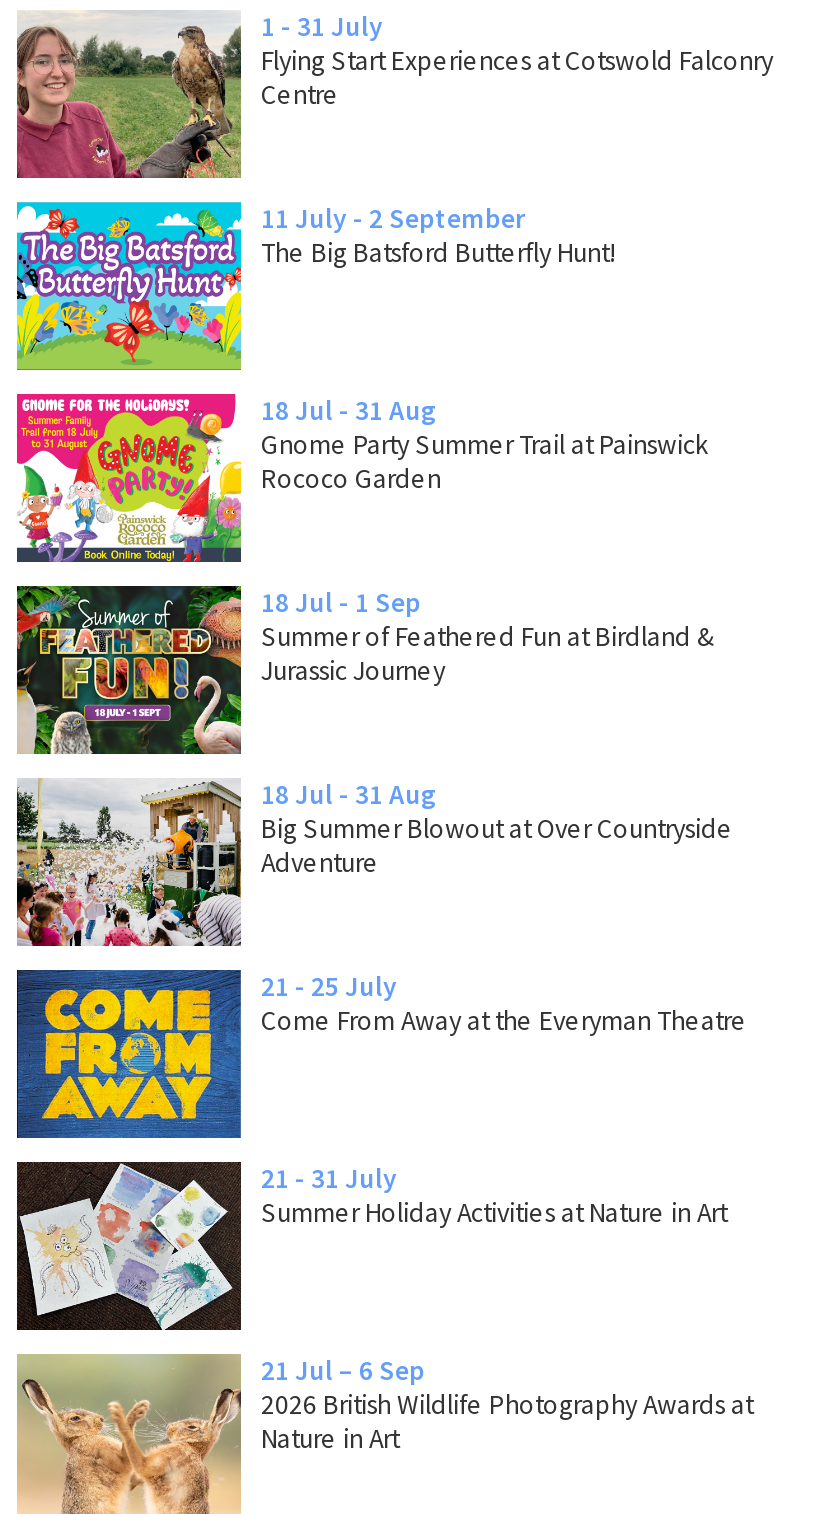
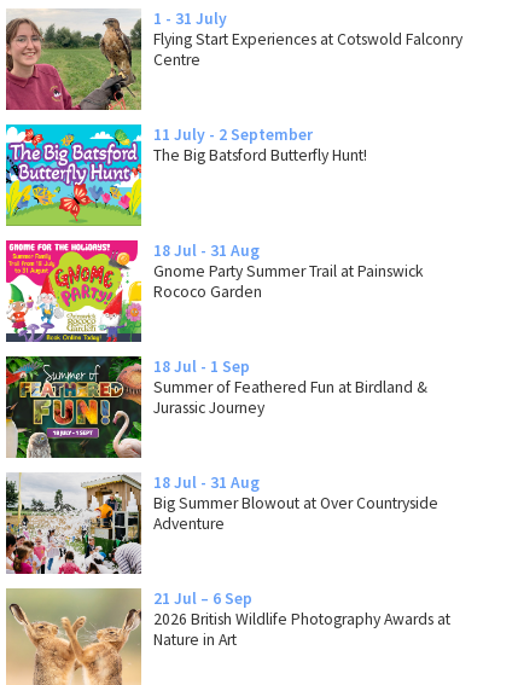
- [image]
- 21 - 25 July
- Come From Away at the Everyman Theatre

- [image]
- 21 - 31 July
- Summer Holiday Activities at Nature in Art
